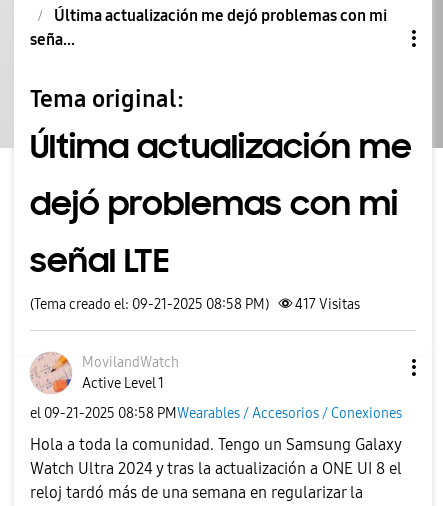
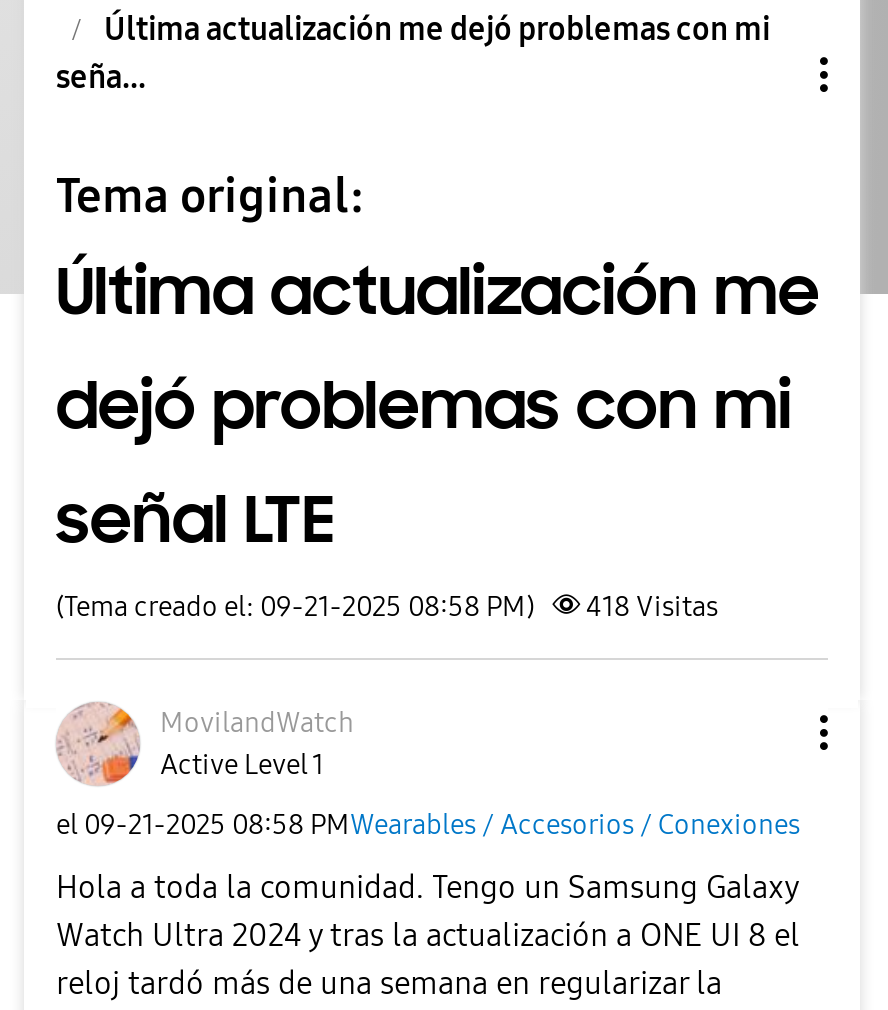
- (Tema creado el: 09-21-2025 08:58 PM) 417 Visitas
+ (Tema creado el: 09-21-2025 08:58 PM) 418 Visitas
